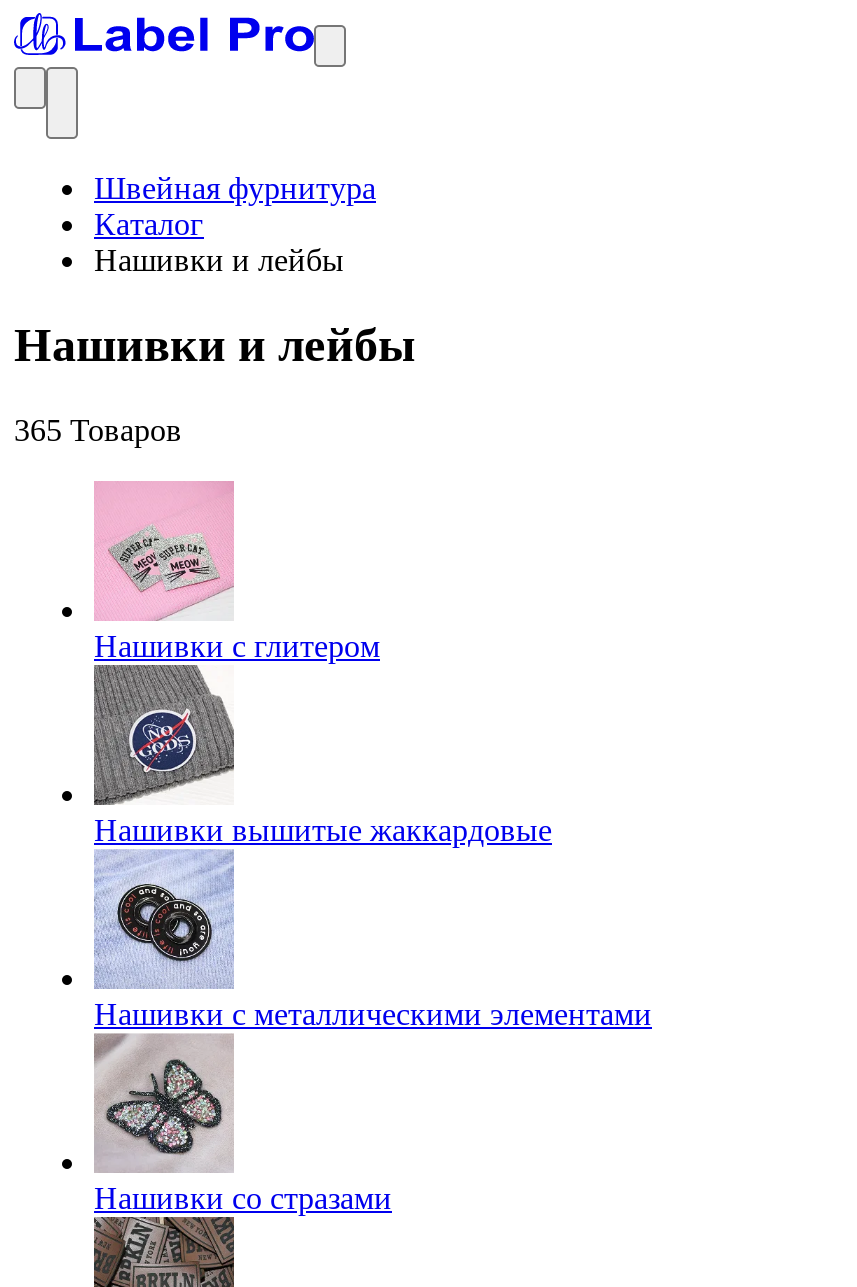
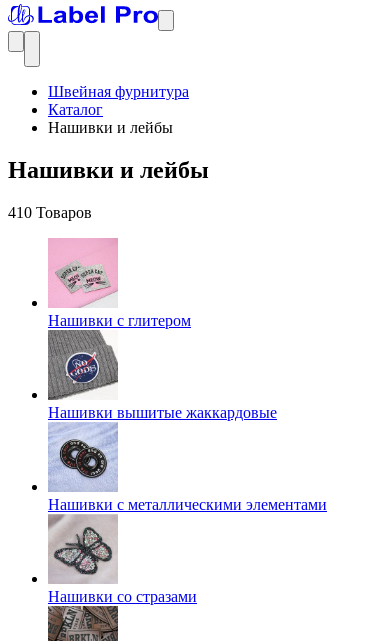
- 365 Товаров
+ 410 Товаров
